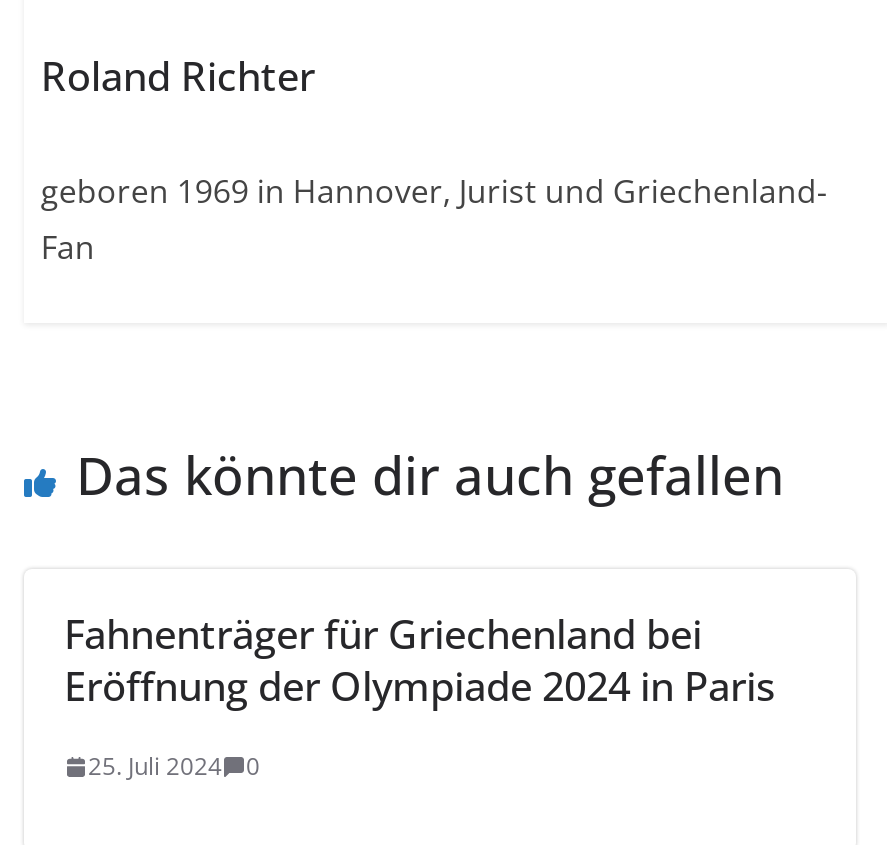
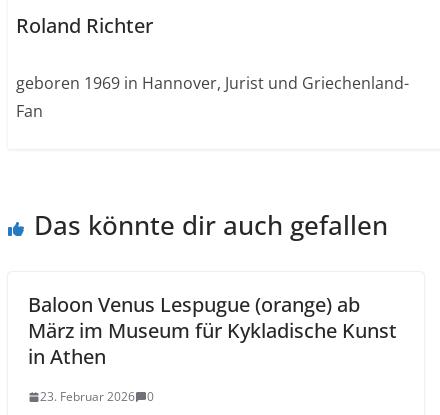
- Fahnenträger für Griechenland bei
- Eröffnung der Olympiade 2024 in Paris
+ Baloon Venus Lespugue (orange) ab
+ März im Museum für Kykladische Kunst
+ in Athen

- 25. Juli 2024 0
+ 23. Februar 2026 0
